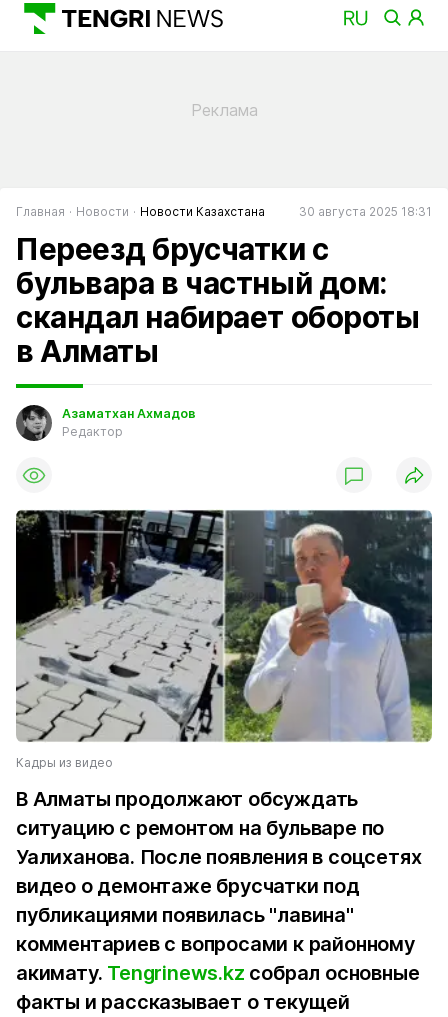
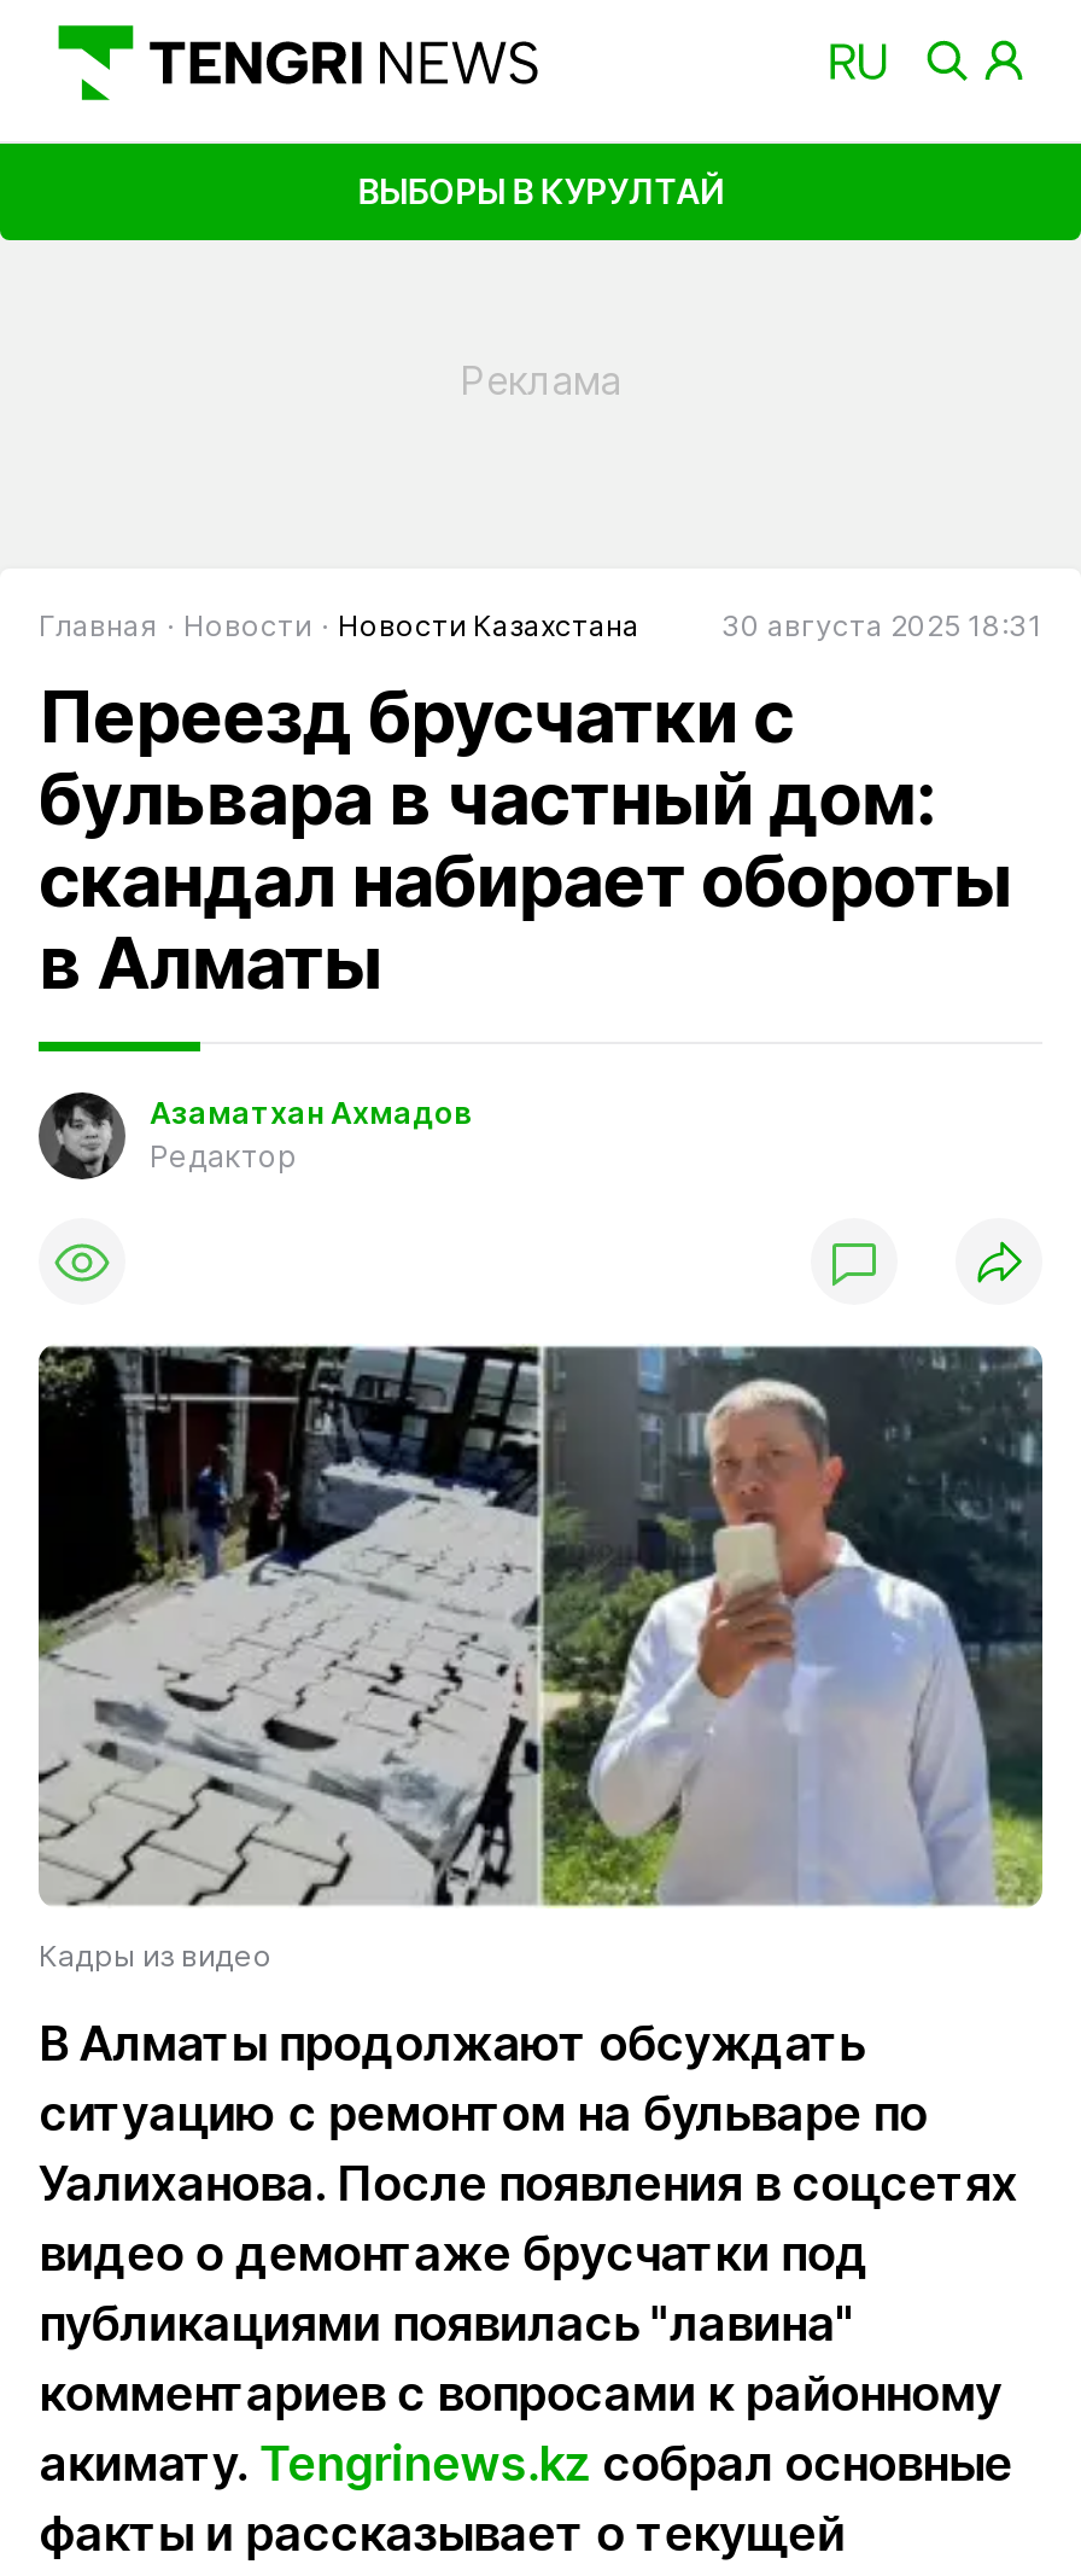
+ ВЫБОРЫ В КУРУЛТАЙ
